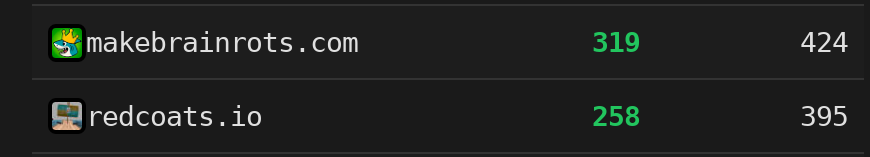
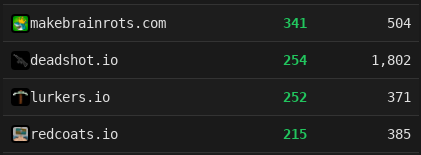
- 319
- 424
+ 341
+ 504
+ deadshot.io
+ 254
+ 1,802
+ lurkers.io
+ 252
+ 371

- 258
- 395
+ 215
+ 385
